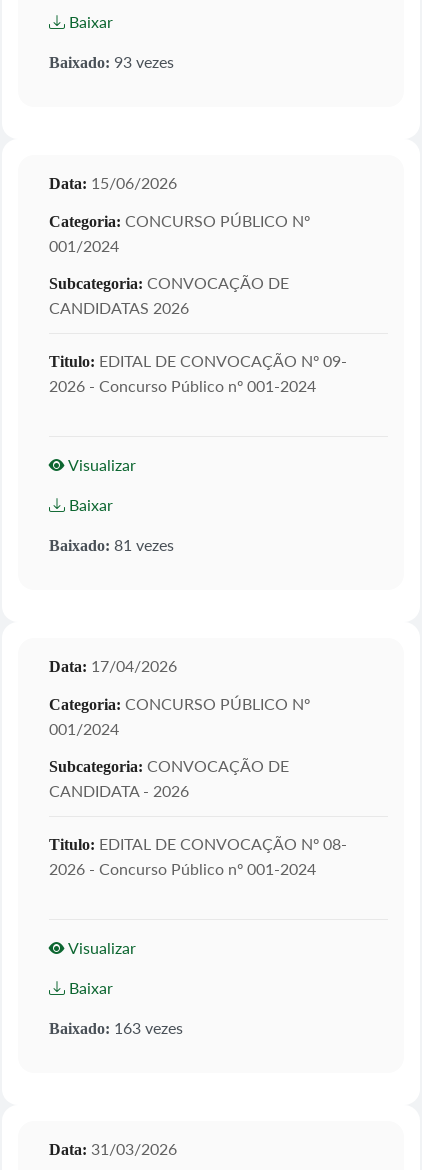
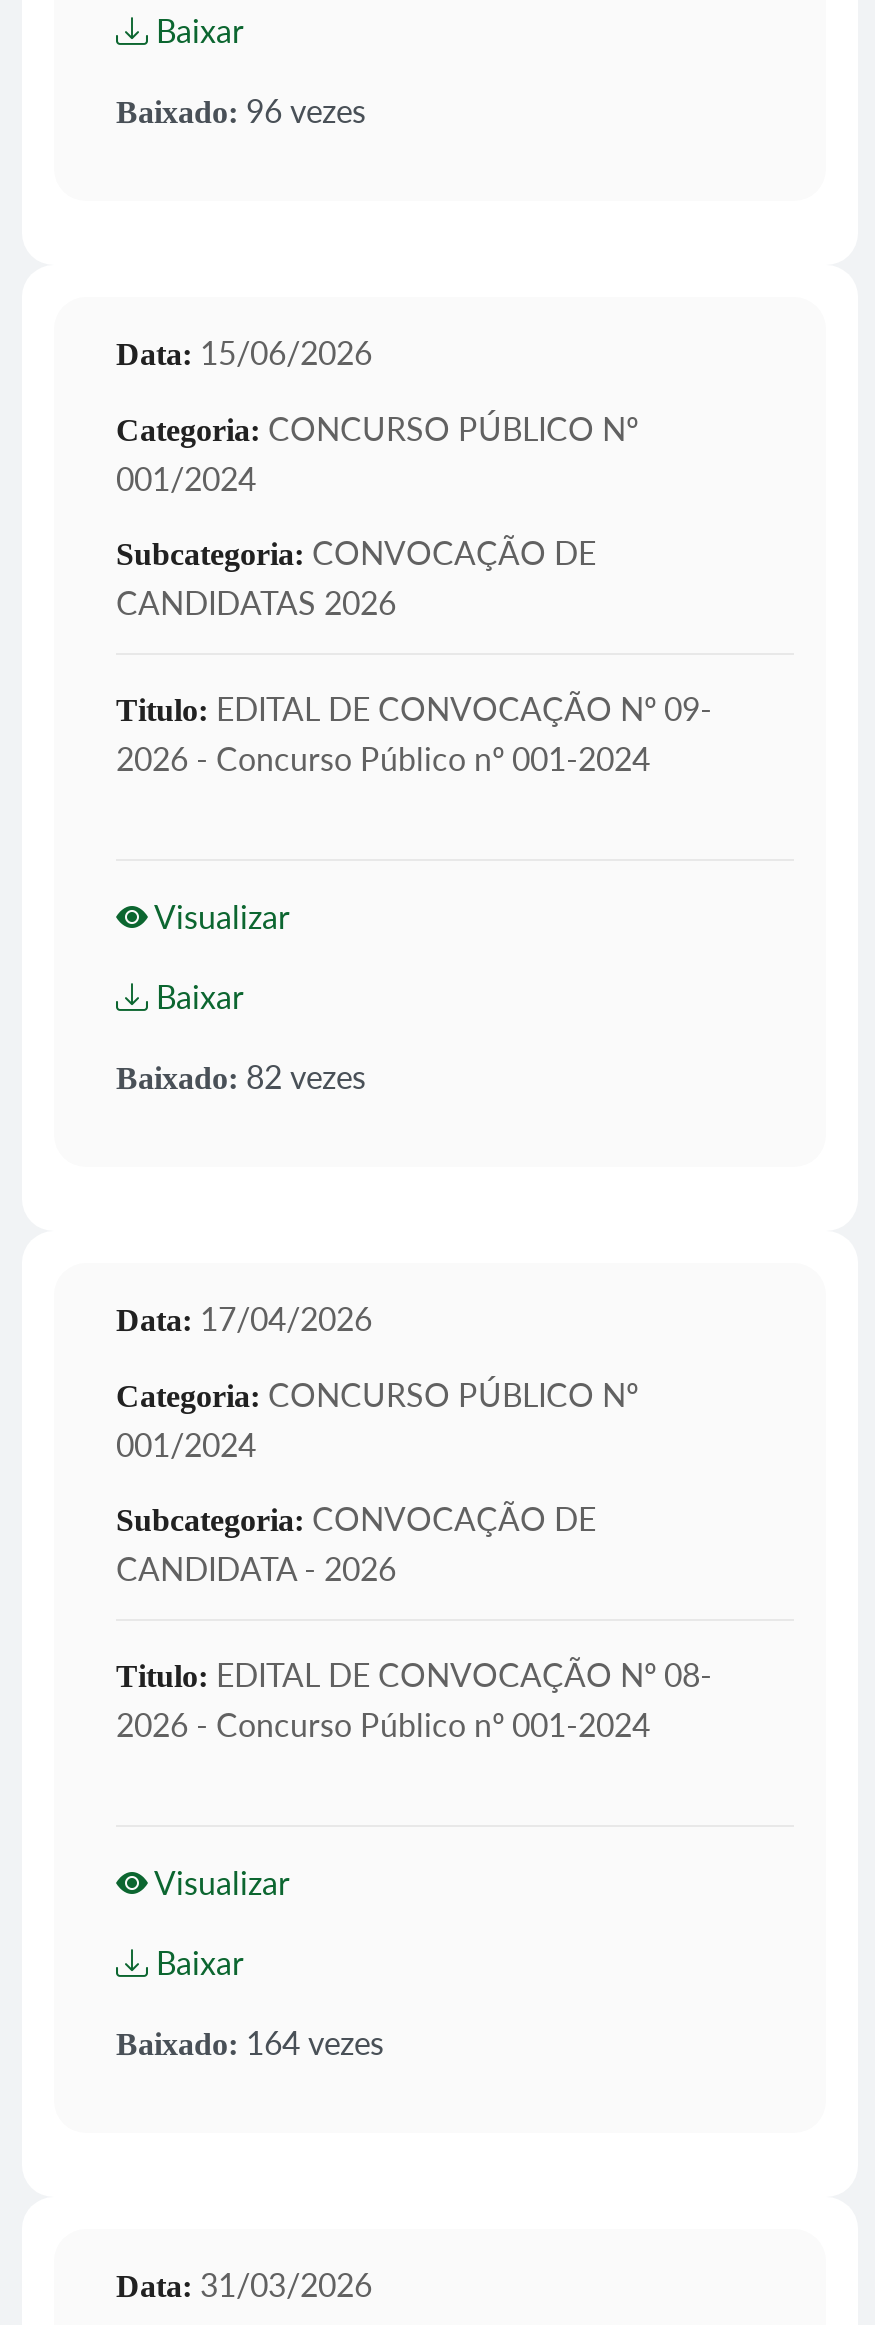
- Baixado: 93 vezes
+ Baixado: 96 vezes

- Baixado: 81 vezes
+ Baixado: 82 vezes

- Baixado: 163 vezes
+ Baixado: 164 vezes
